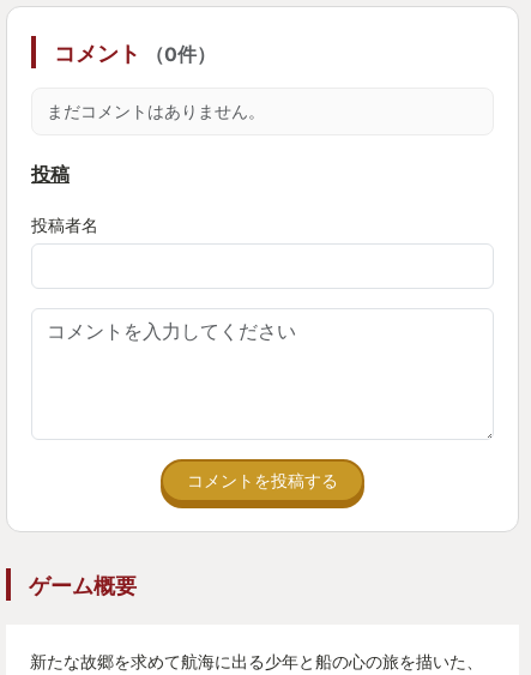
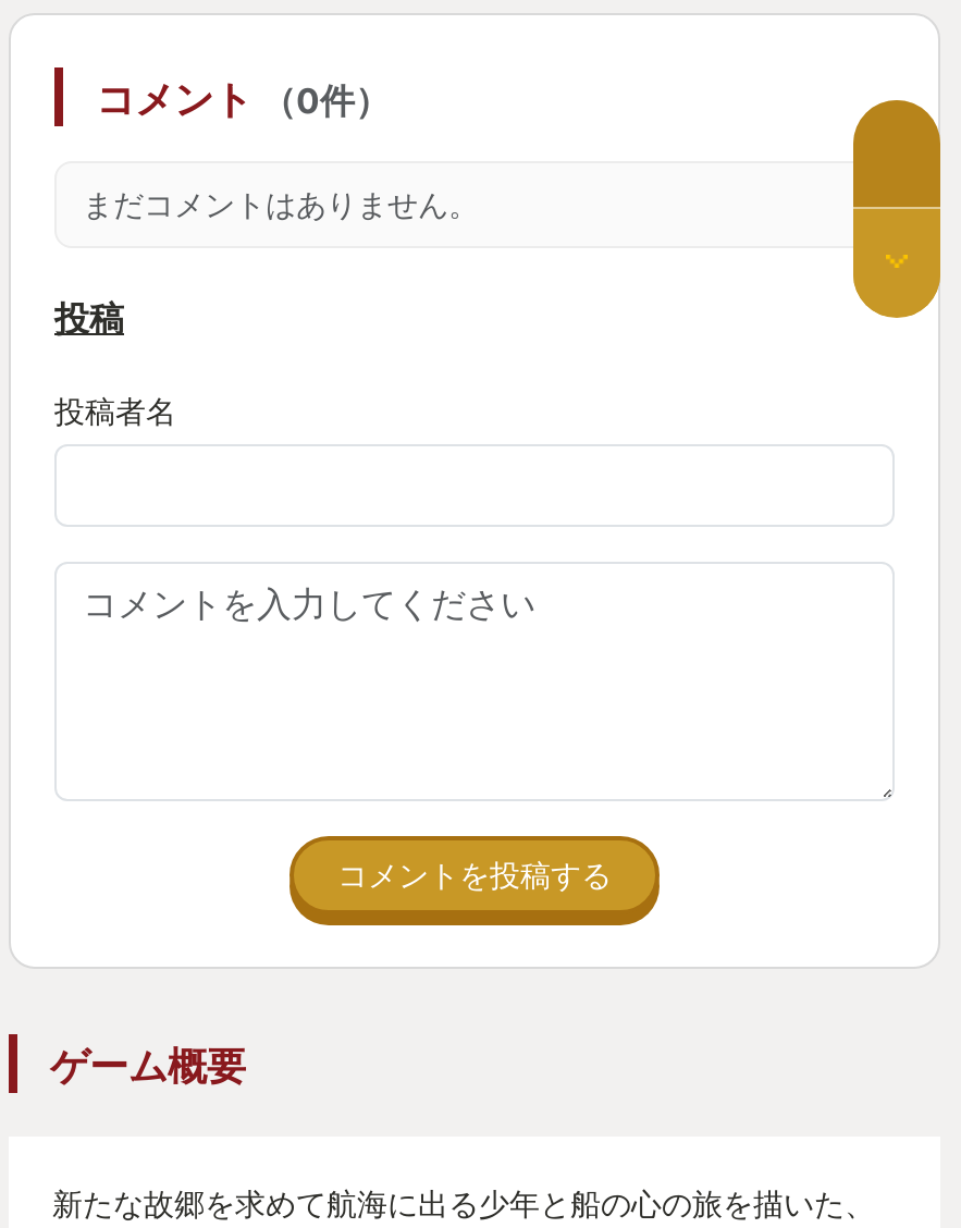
+ [image]
